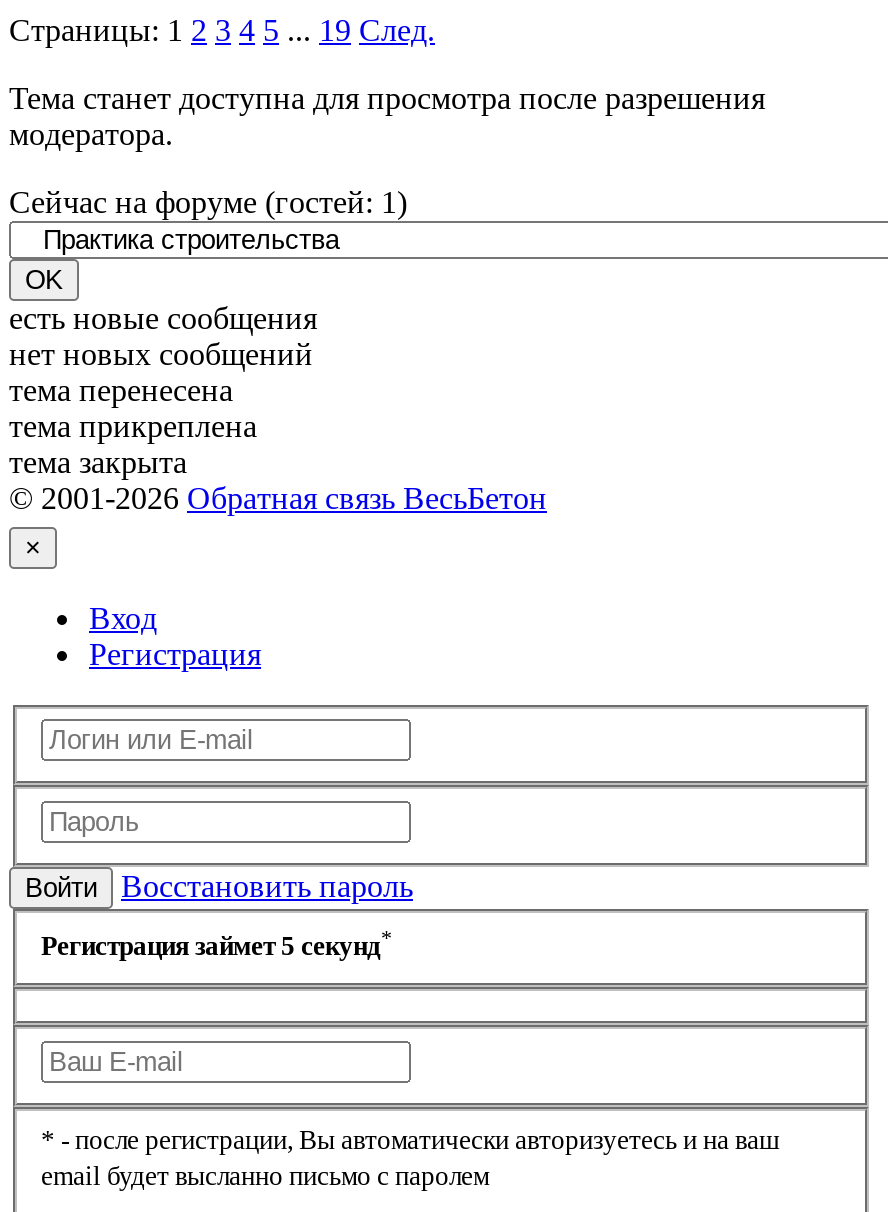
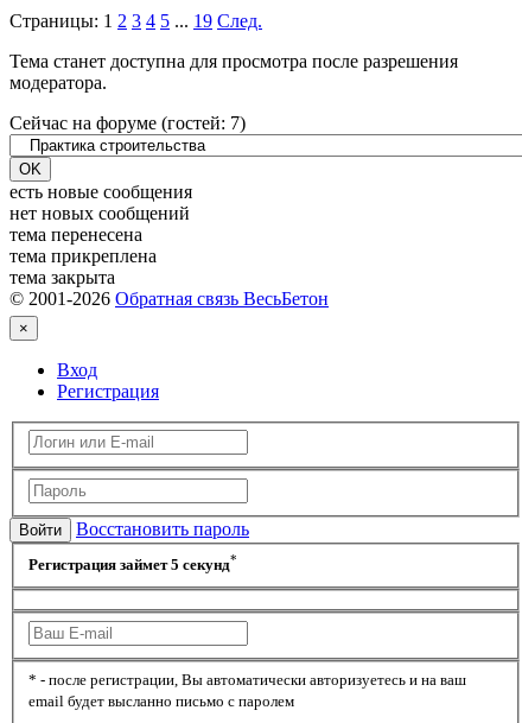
- Сейчас на форуме (гостей: 1)
+ Сейчас на форуме (гостей: 7)
